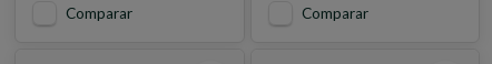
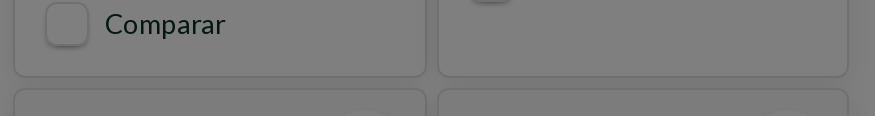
- Comparar
